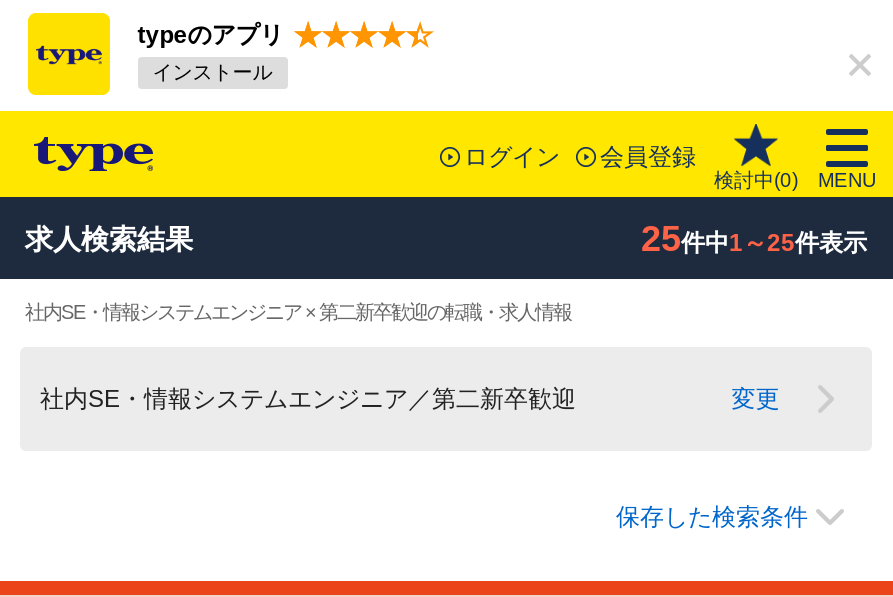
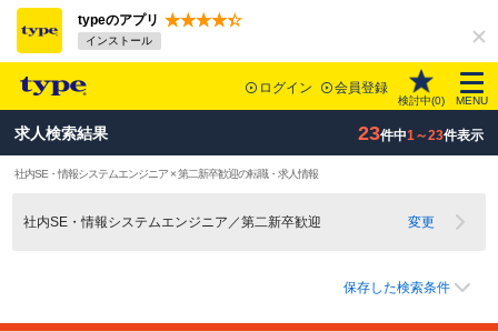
- 25件中1～25件表示
+ 23件中1～23件表示
